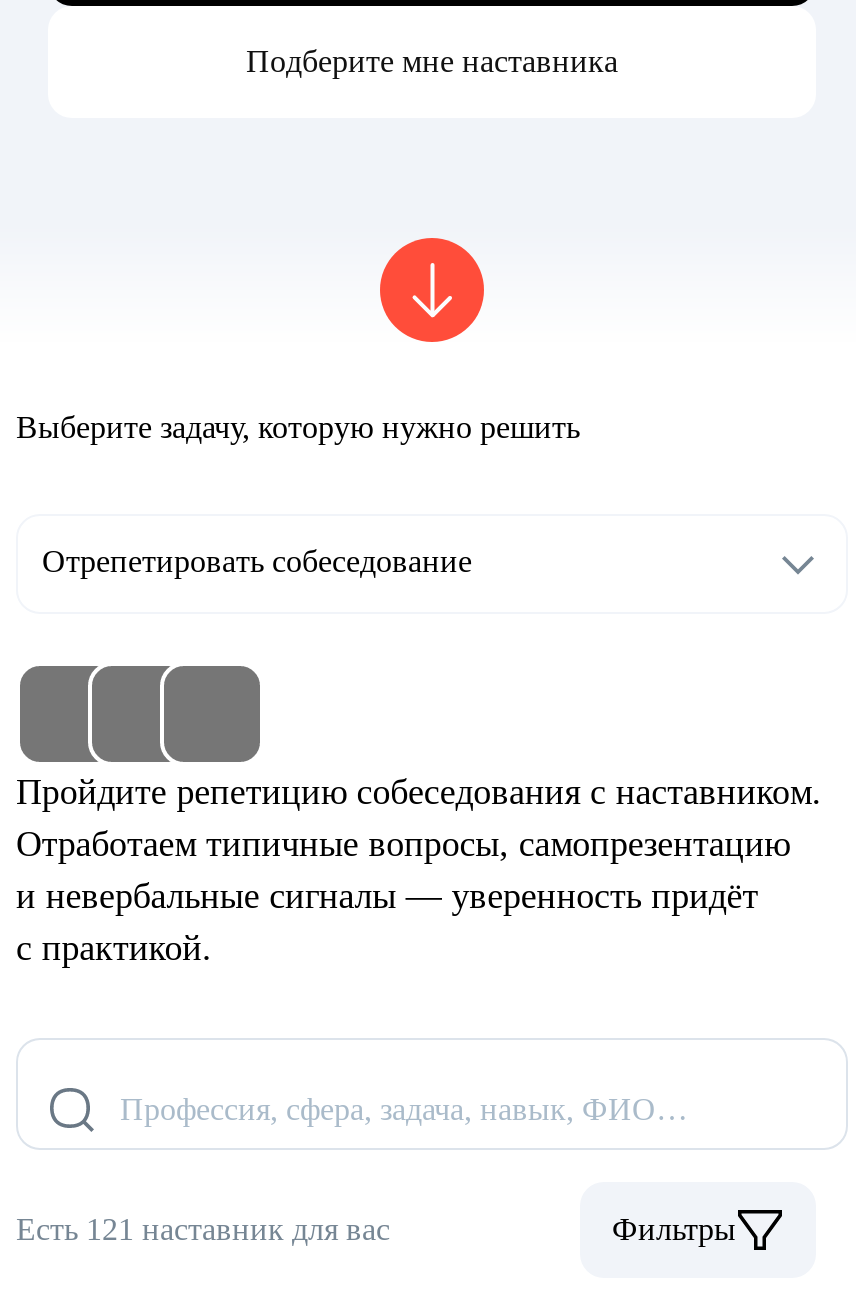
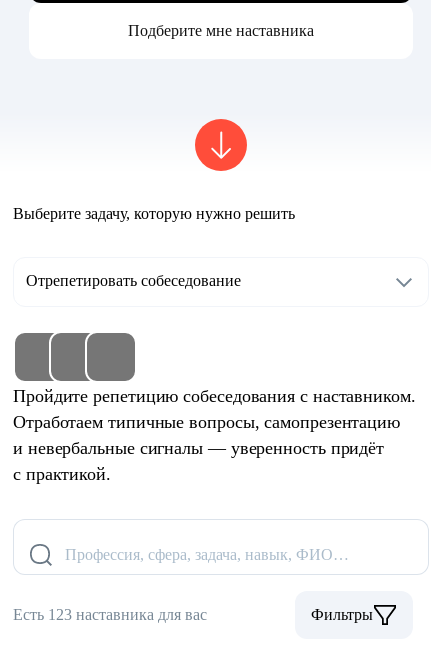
- Есть 121 наставник для вас
+ Есть 123 наставника для вас
